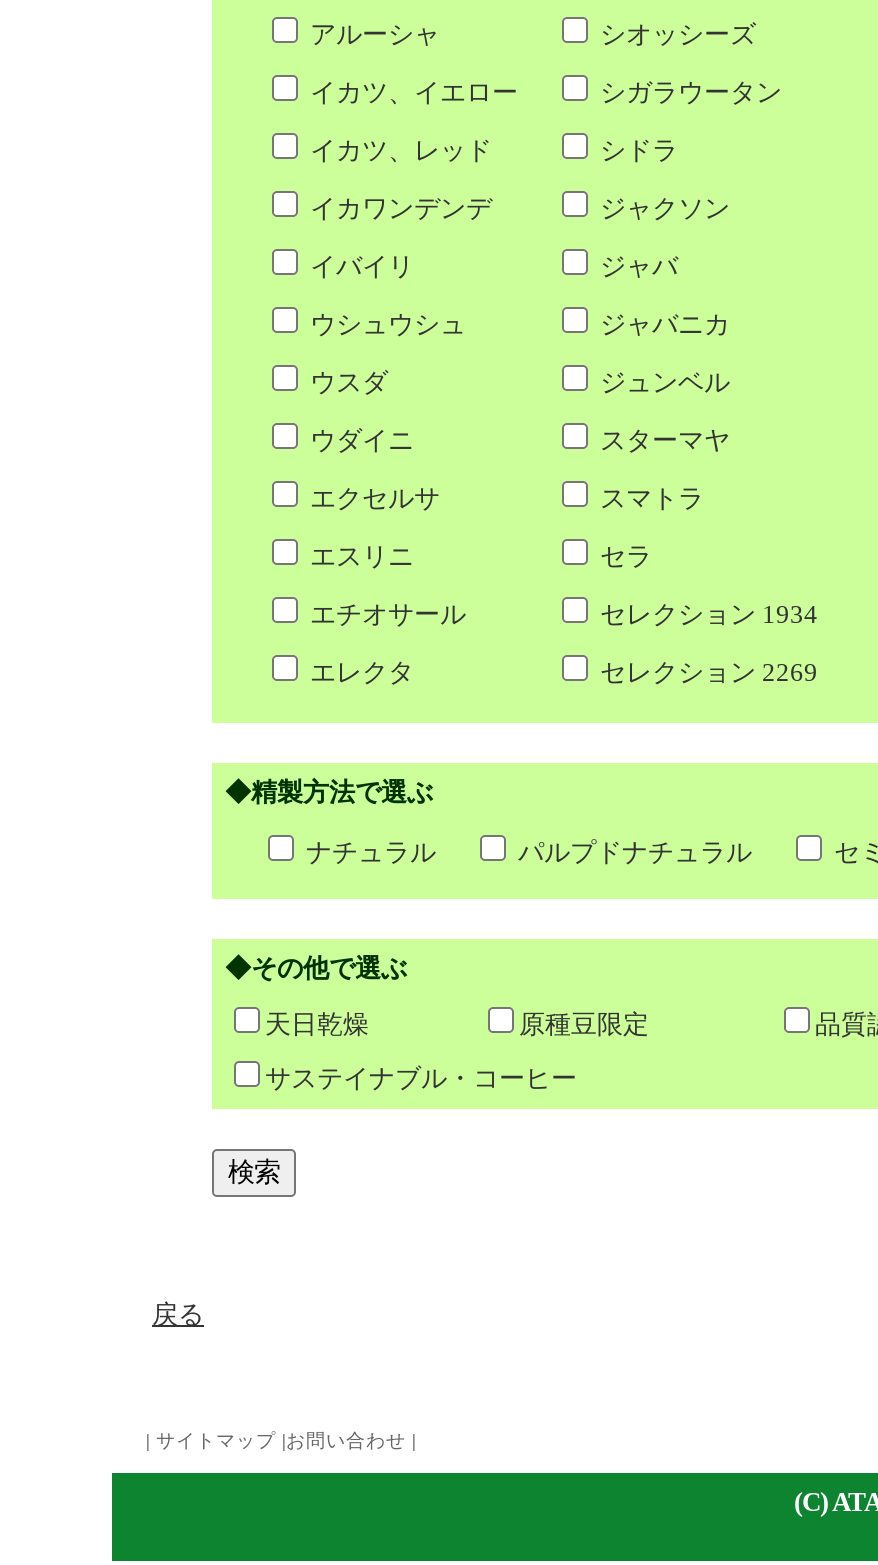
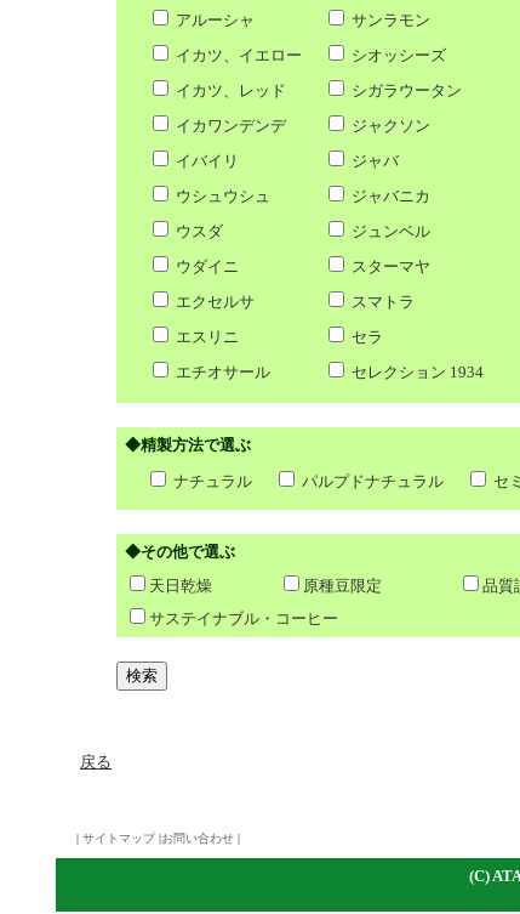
moved down: シオッシーズ

+ サンラモン

moved down: シガラウータン

- シドラ

- エレクタ
- セレクション 2269
